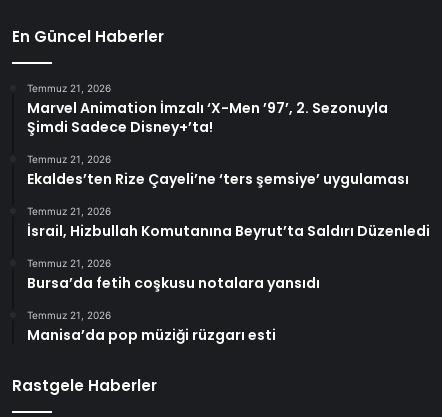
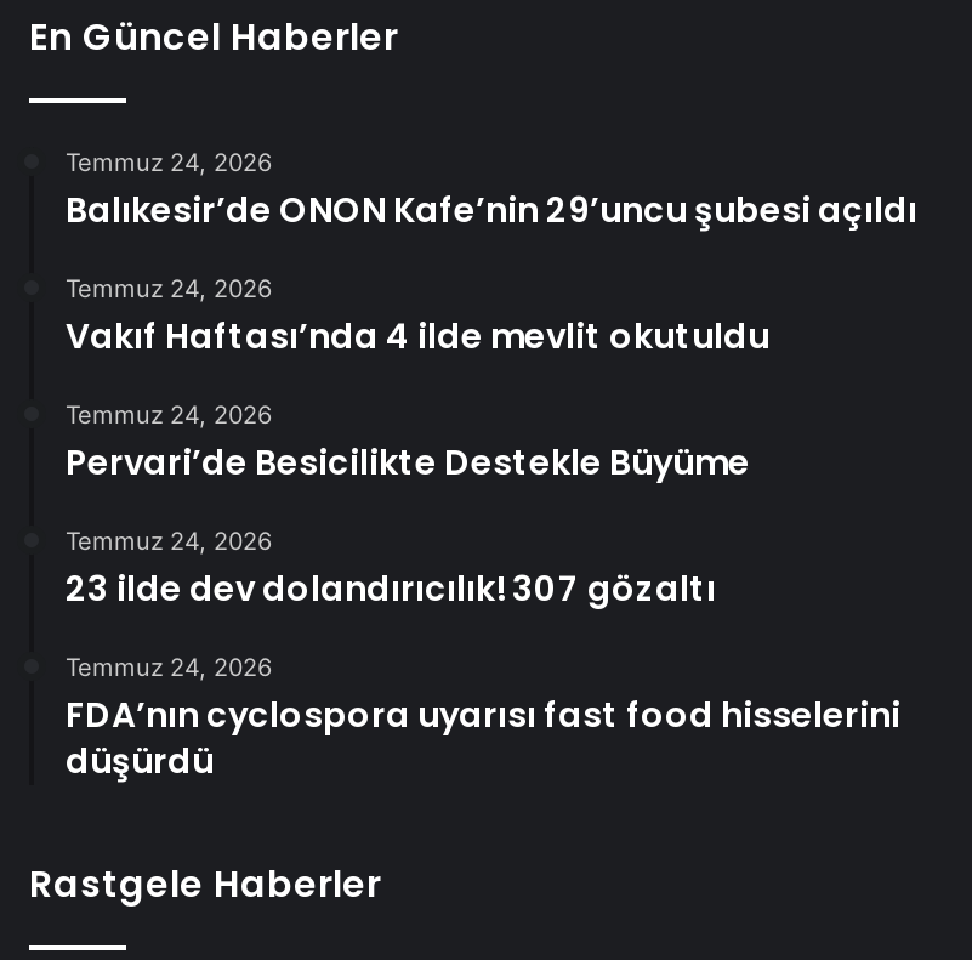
- Temmuz 21, 2026
- Marvel Animation İmzalı ‘X-Men ’97’, 2. Sezonuyla
- Şimdi Sadece Disney+’ta!
+ Temmuz 24, 2026
+ Balıkesir’de ONON Kafe’nin 29’uncu şubesi açıldı

- Temmuz 21, 2026
- Ekaldes’ten Rize Çayeli’ne ‘ters şemsiye’ uygulaması
+ Temmuz 24, 2026
+ Vakıf Haftası’nda 4 ilde mevlit okutuldu

- Temmuz 21, 2026
- İsrail, Hizbullah Komutanına Beyrut’ta Saldırı Düzenledi
+ Temmuz 24, 2026
+ Pervari’de Besicilikte Destekle Büyüme

- Temmuz 21, 2026
- Bursa’da fetih coşkusu notalara yansıdı
+ Temmuz 24, 2026
+ 23 ilde dev dolandırıcılık! 307 gözaltı

- Temmuz 21, 2026
- Manisa’da pop müziği rüzgarı esti
+ Temmuz 24, 2026
+ FDA’nın cyclospora uyarısı fast food hisselerini
+ düşürdü
